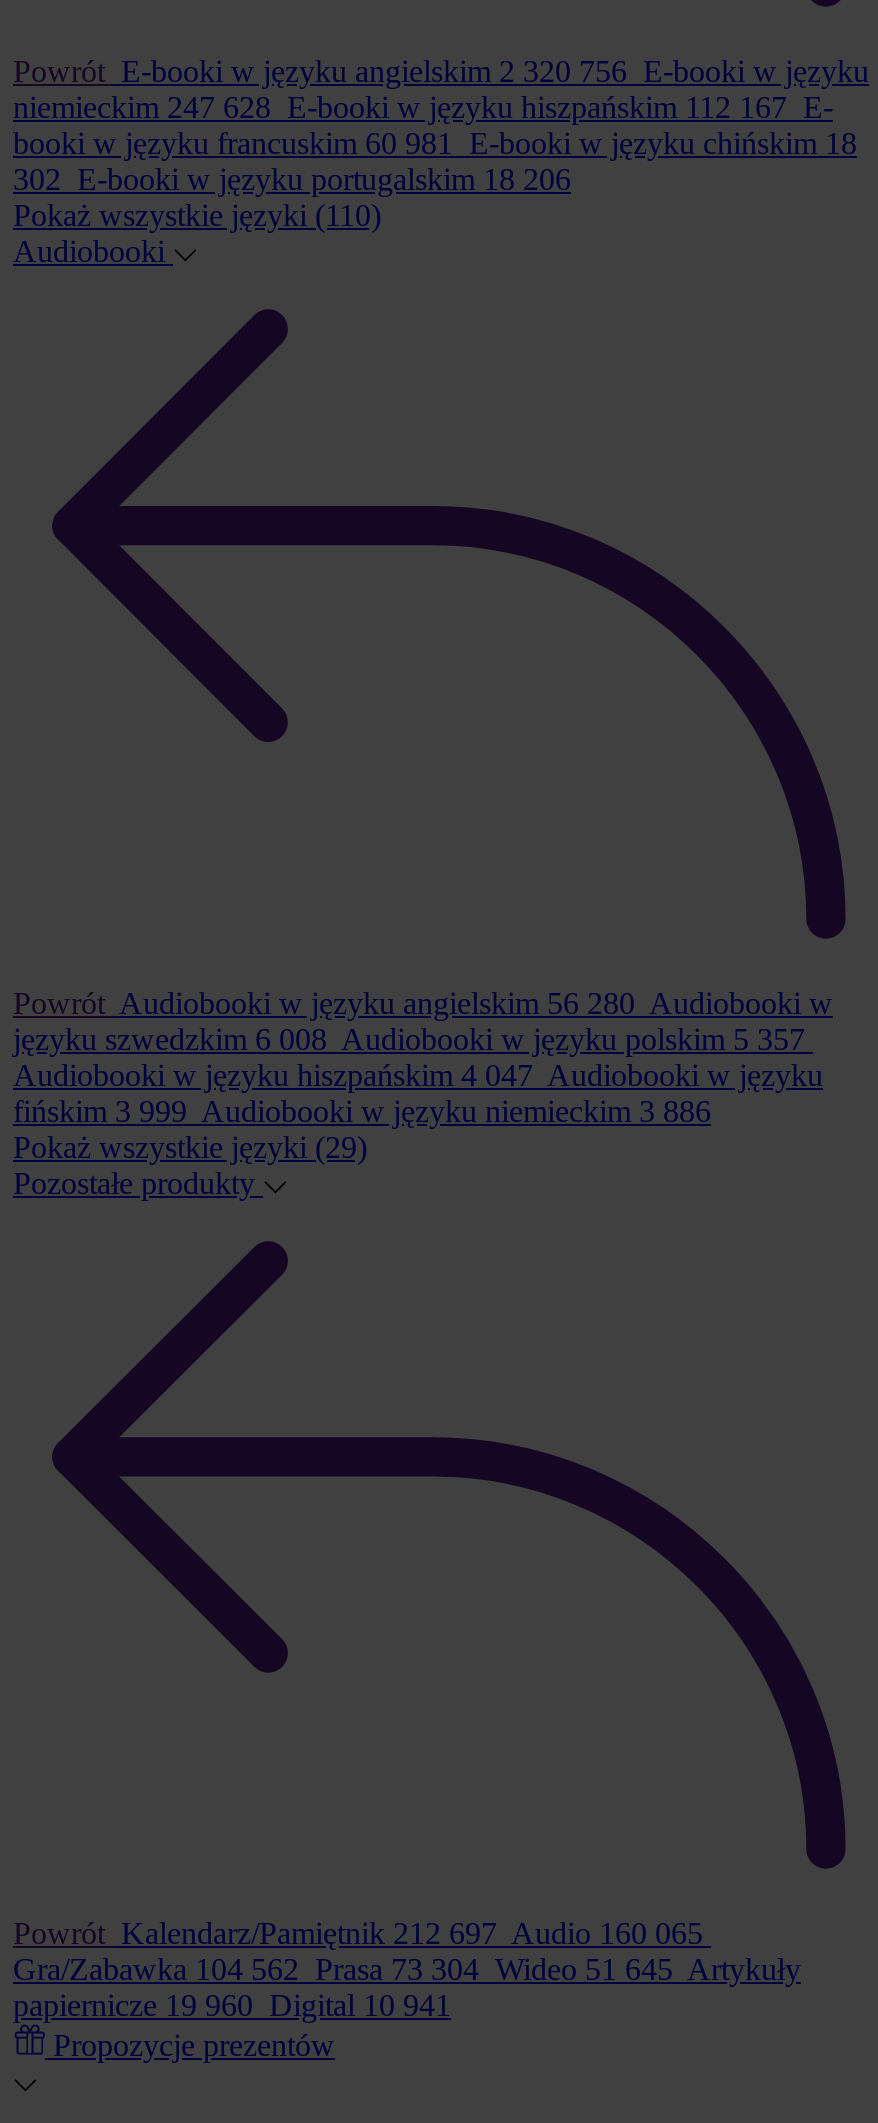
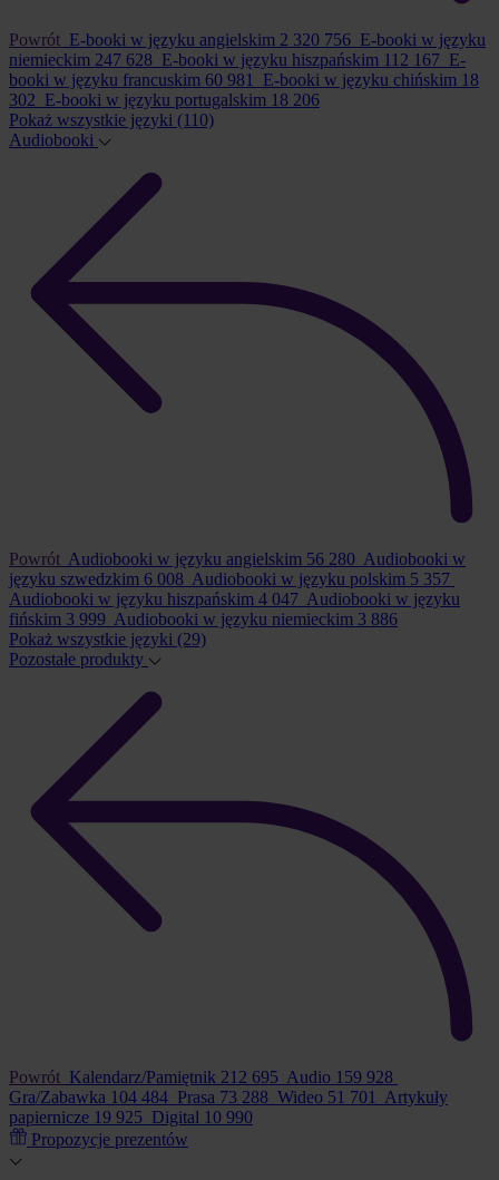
- Powrót Kalendarz/Pamiętnik 212 697 Audio 160 065
+ Powrót Kalendarz/Pamiętnik 212 695 Audio 159 928

- Gra/Zabawka 104 562 Prasa 73 304 Wideo 51 645 Artykuły
+ Gra/Zabawka 104 484 Prasa 73 288 Wideo 51 701 Artykuły

- papiernicze 19 960 Digital 10 941
+ papiernicze 19 925 Digital 10 990
